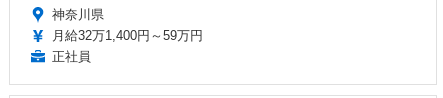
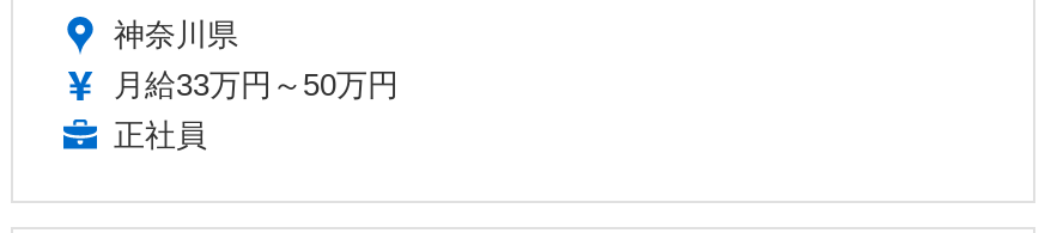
- 月給32万1,400円～59万円
+ 月給33万円～50万円
